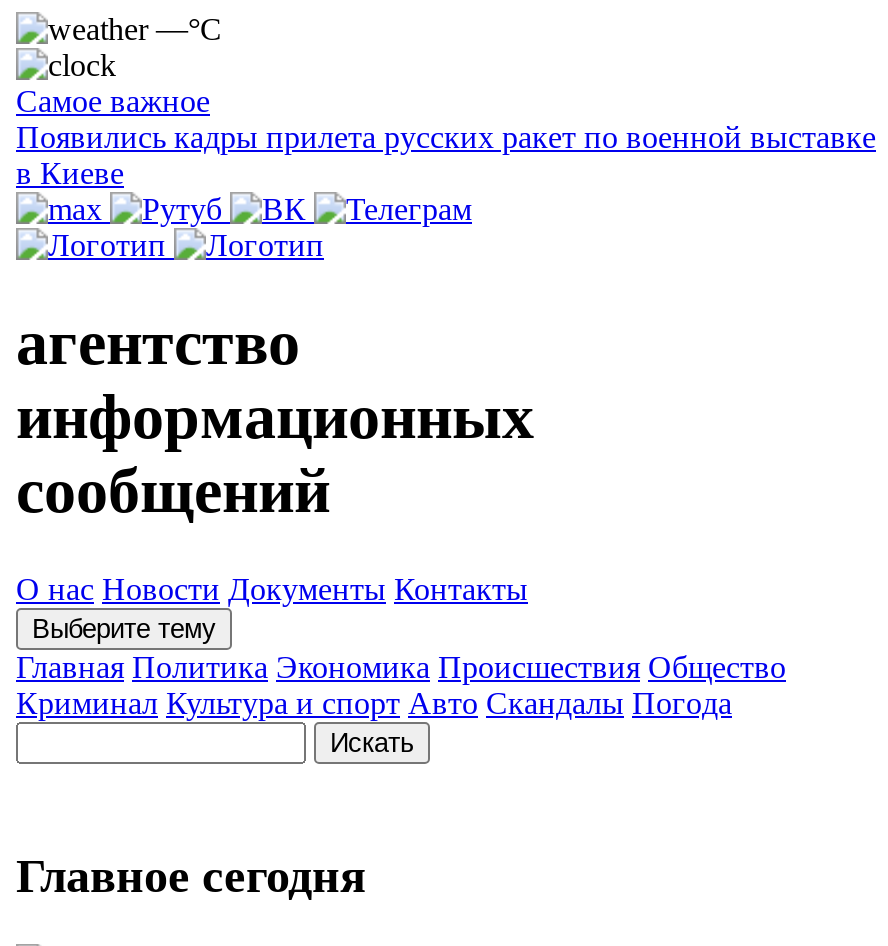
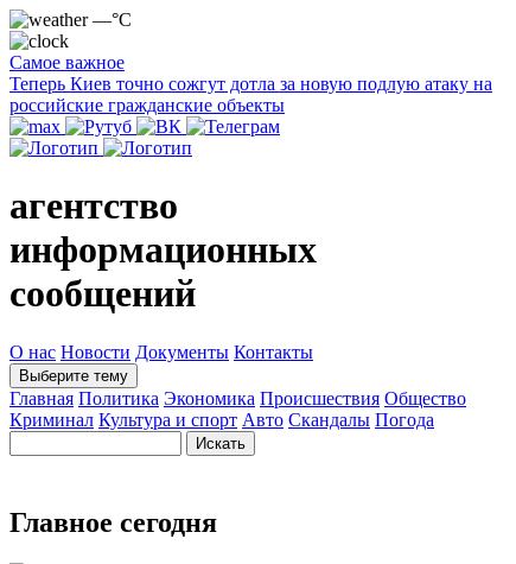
- Появились кадры прилета русских ракет по военной выставке
- в Киеве
+ Теперь Киев точно сожгут дотла за новую подлую атаку на
+ российские гражданские объекты
